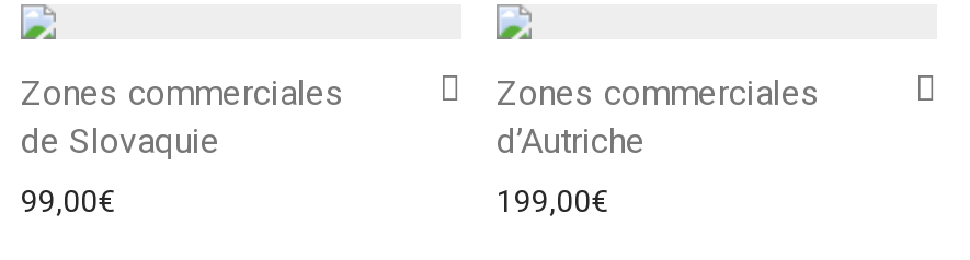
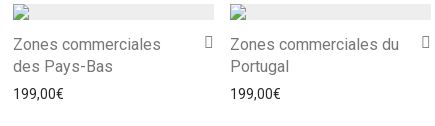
- Zones commerciales
- d’Autriche
+ Zones commerciales du
+ Portugal

- de Slovaquie
+ des Pays-Bas

- 99,00€
+ 199,00€
